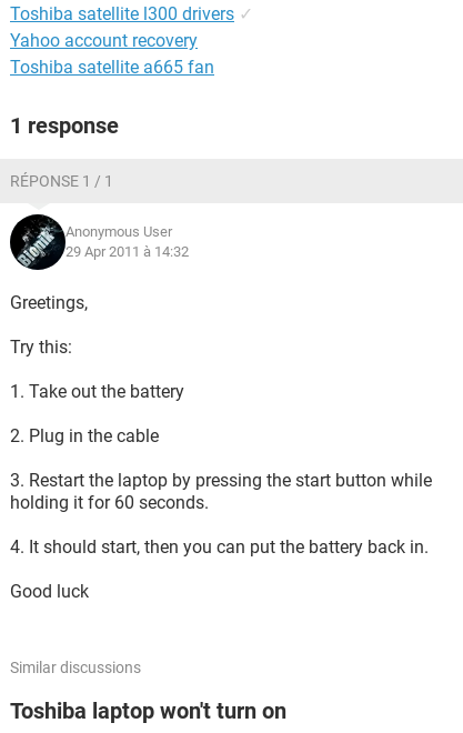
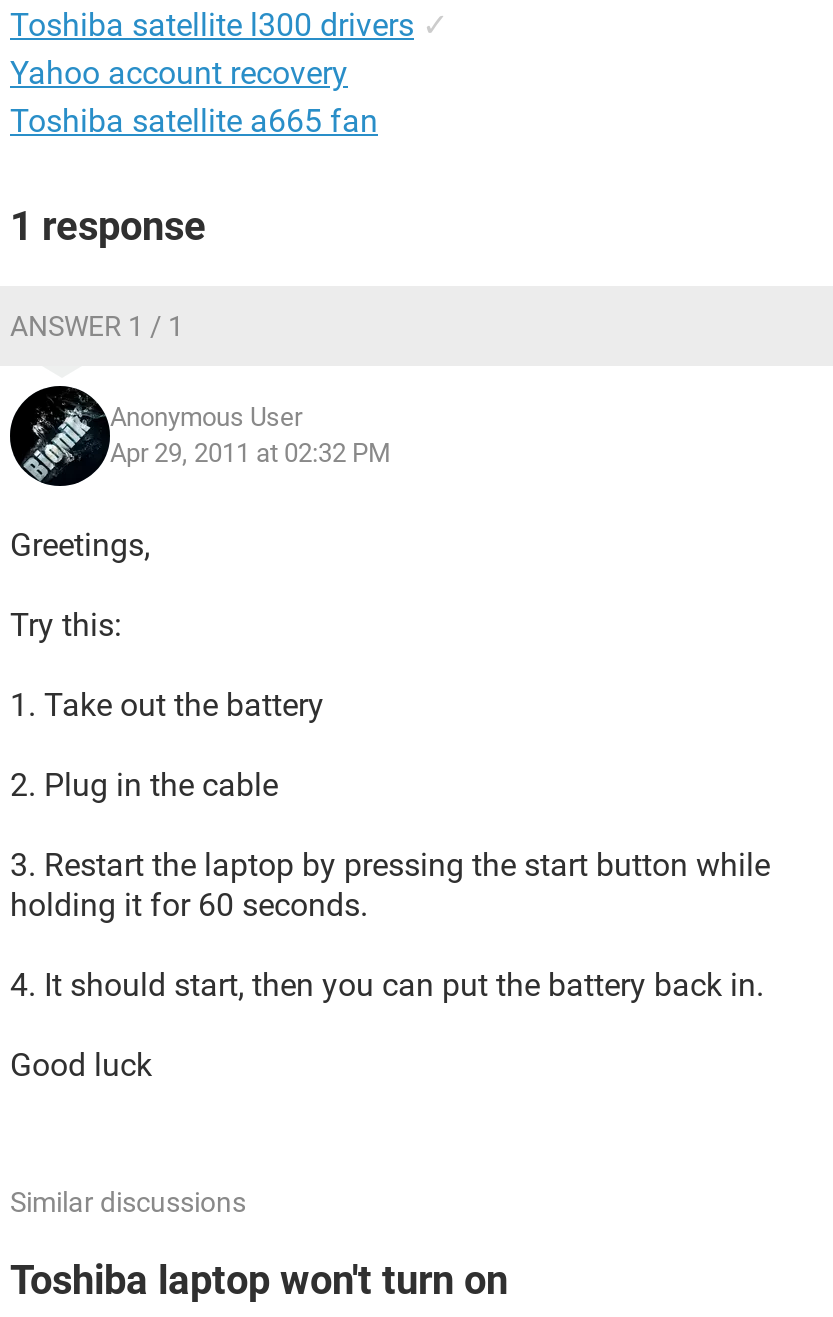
- RÉPONSE 1 / 1
+ ANSWER 1 / 1

- 29 Apr 2011 à 14:32
+ Apr 29, 2011 at 02:32 PM
